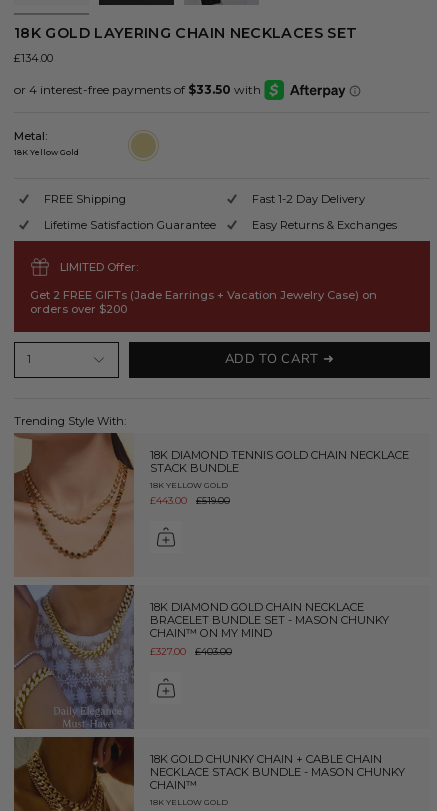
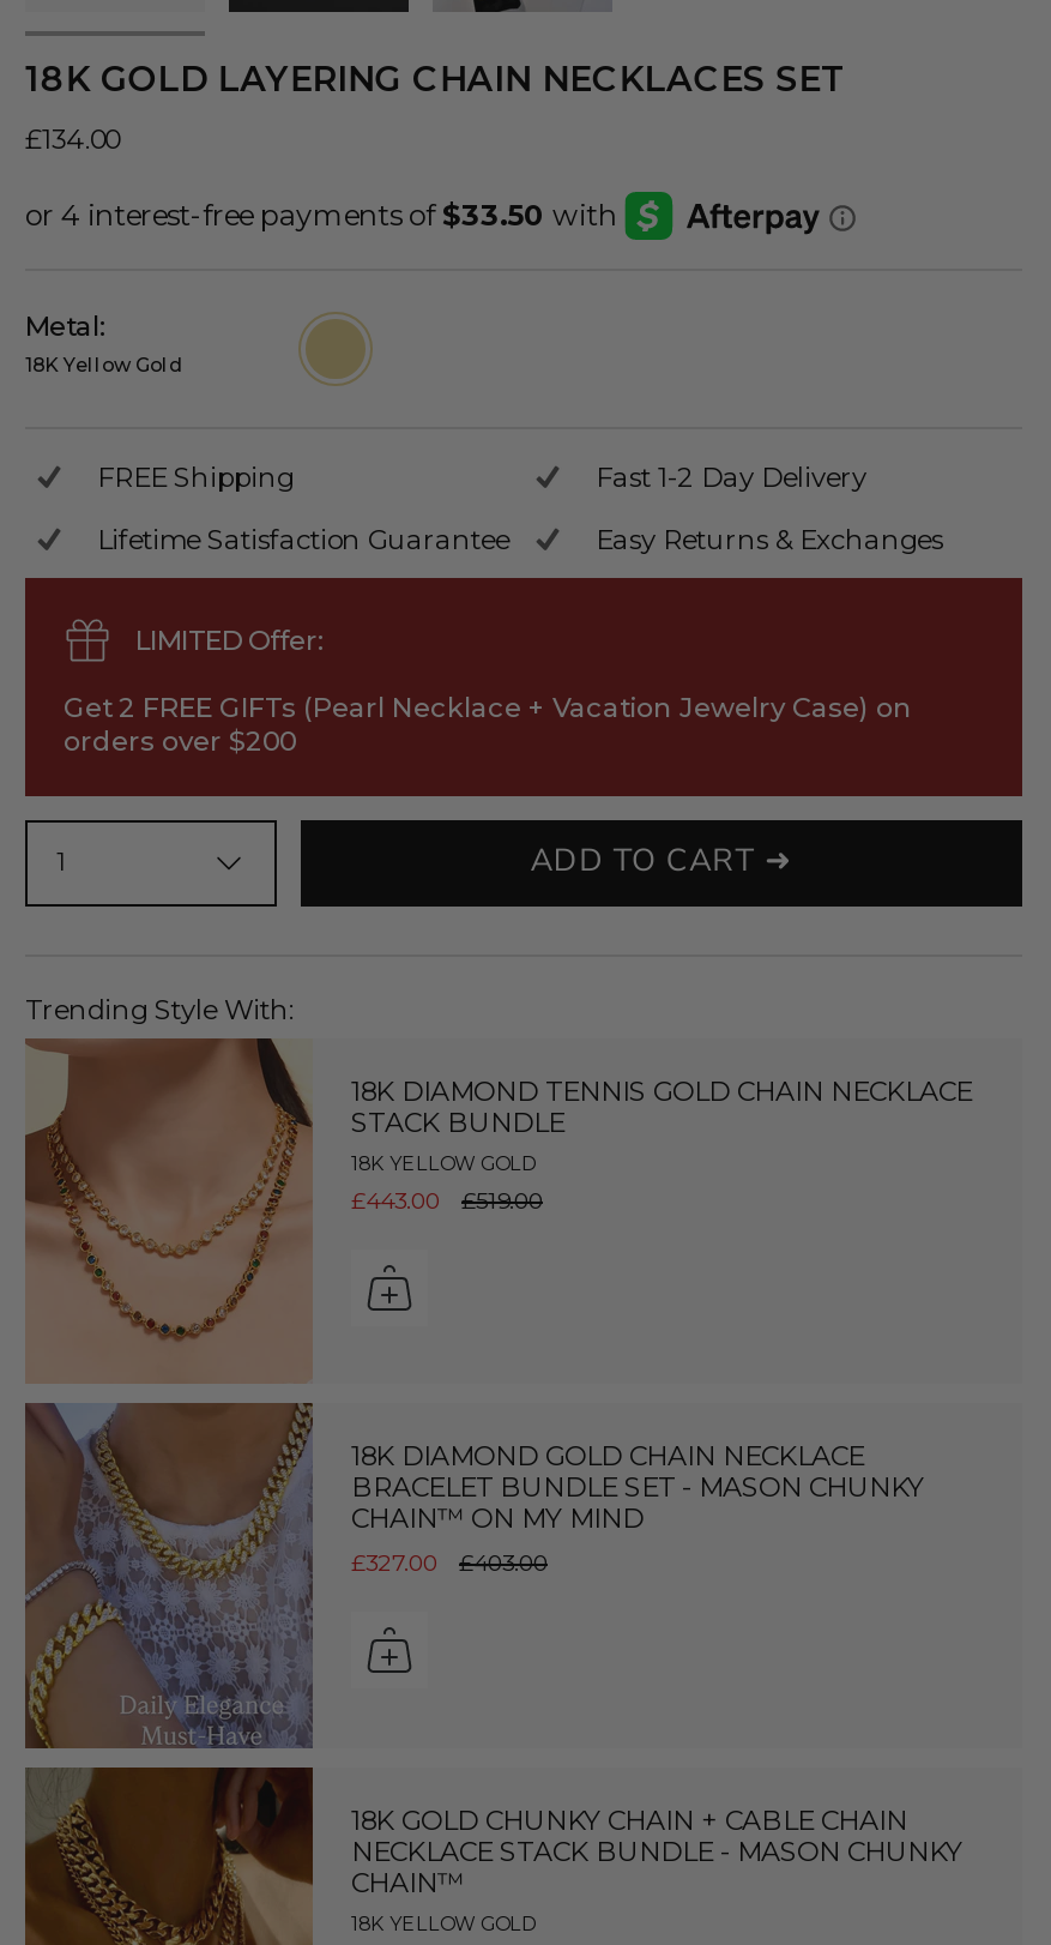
- Get 2 FREE GIFTs (Jade Earrings + Vacation Jewelry Case) on
+ Get 2 FREE GIFTs (Pearl Necklace + Vacation Jewelry Case) on
